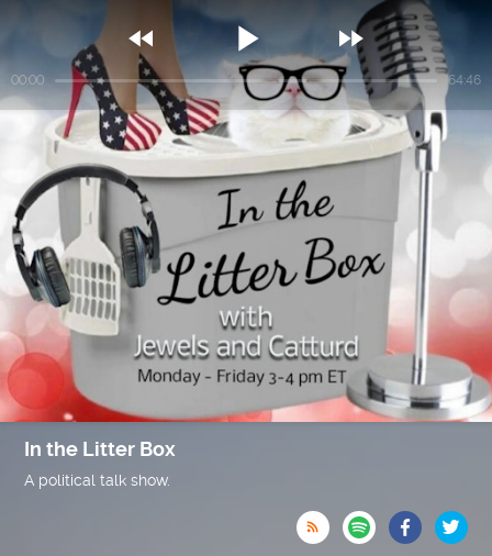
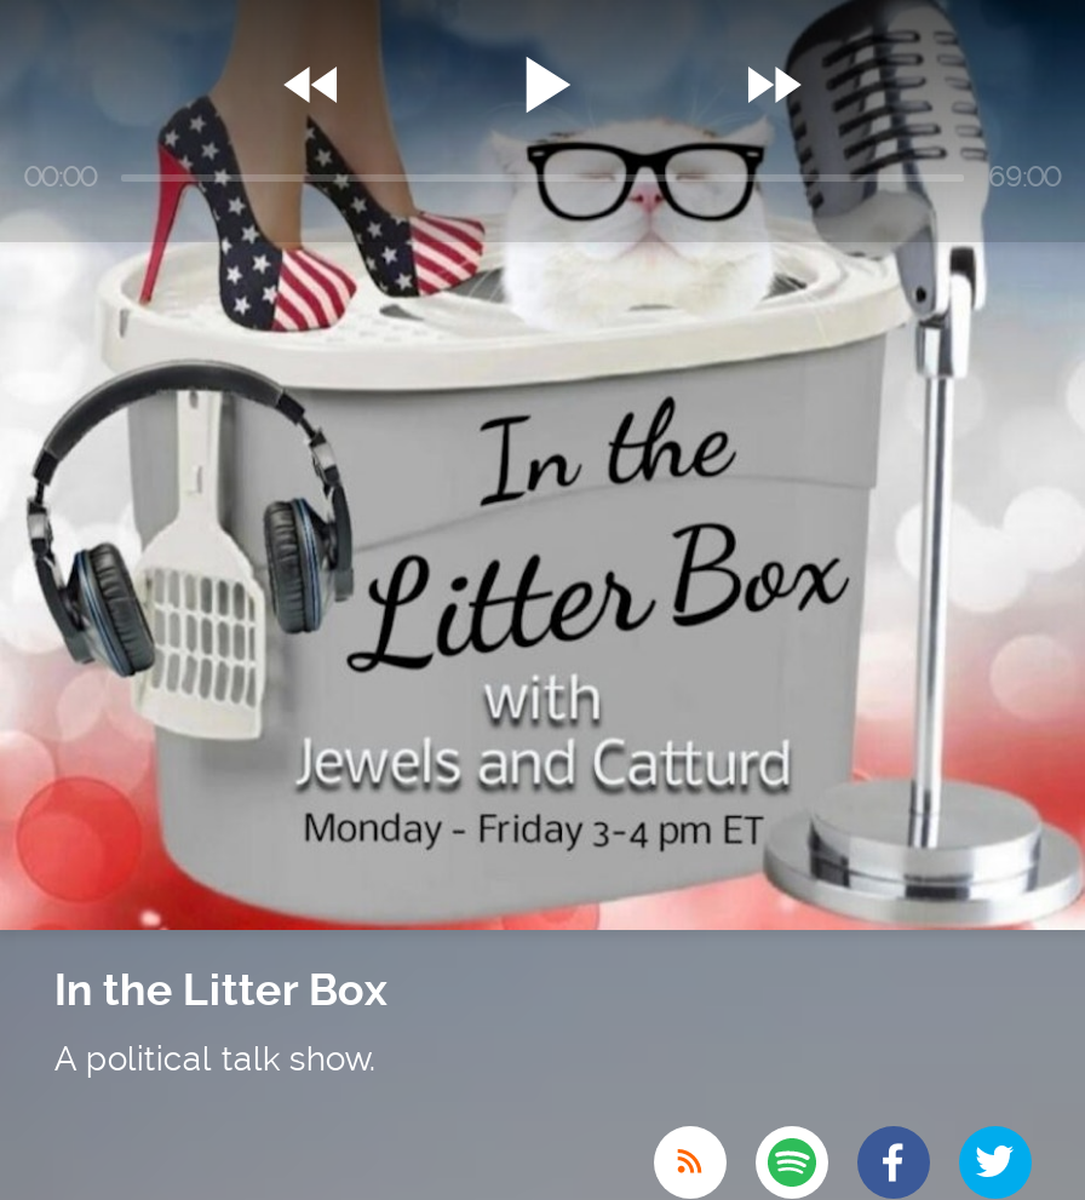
- 64:46
+ 69:00
